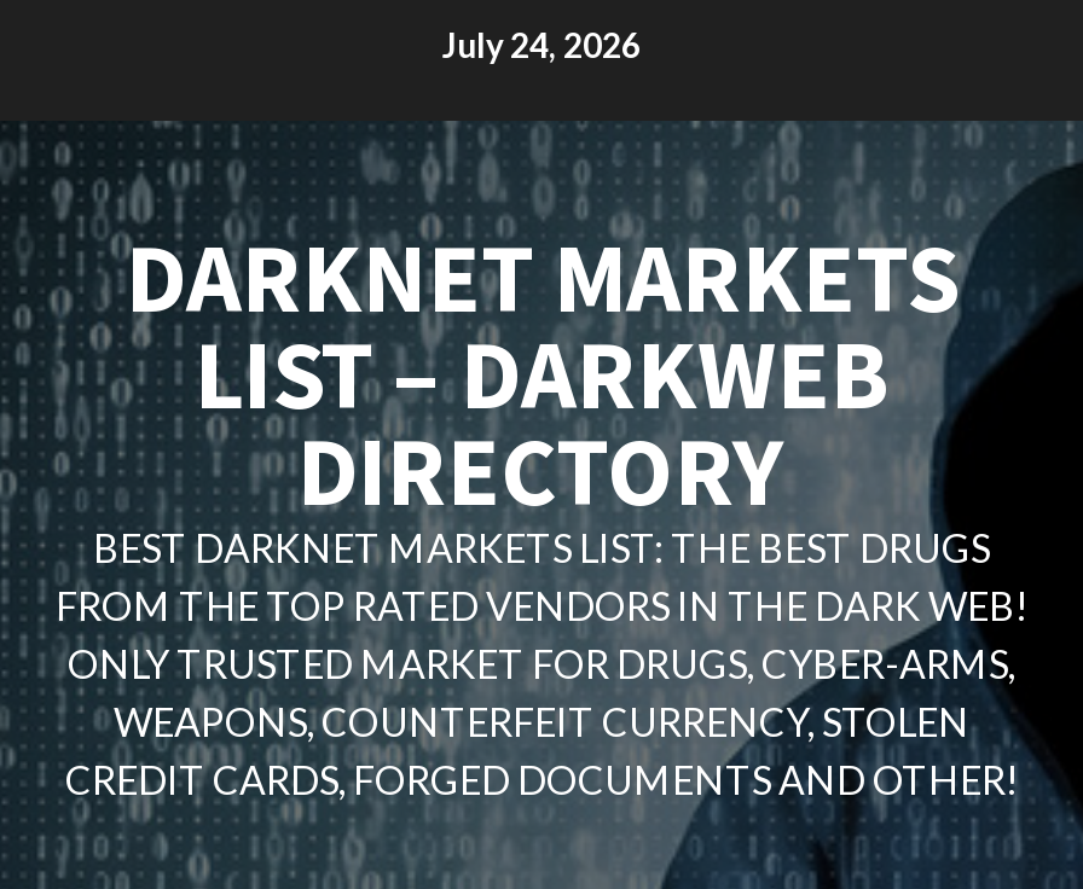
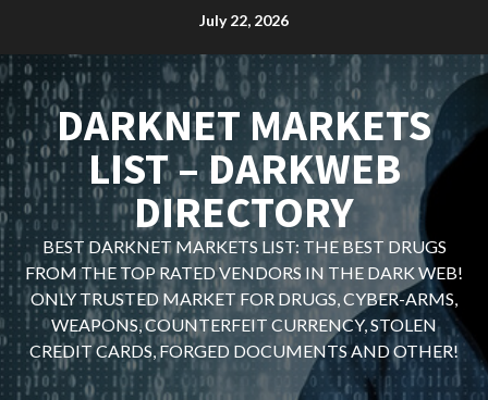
- July 24, 2026
+ July 22, 2026
